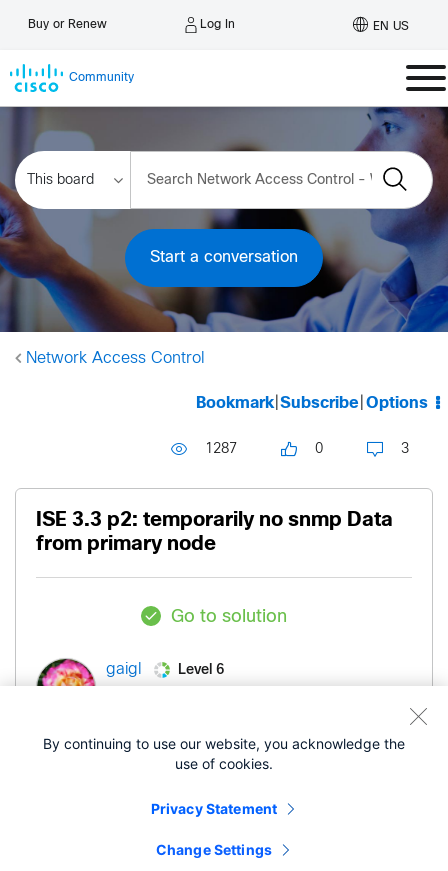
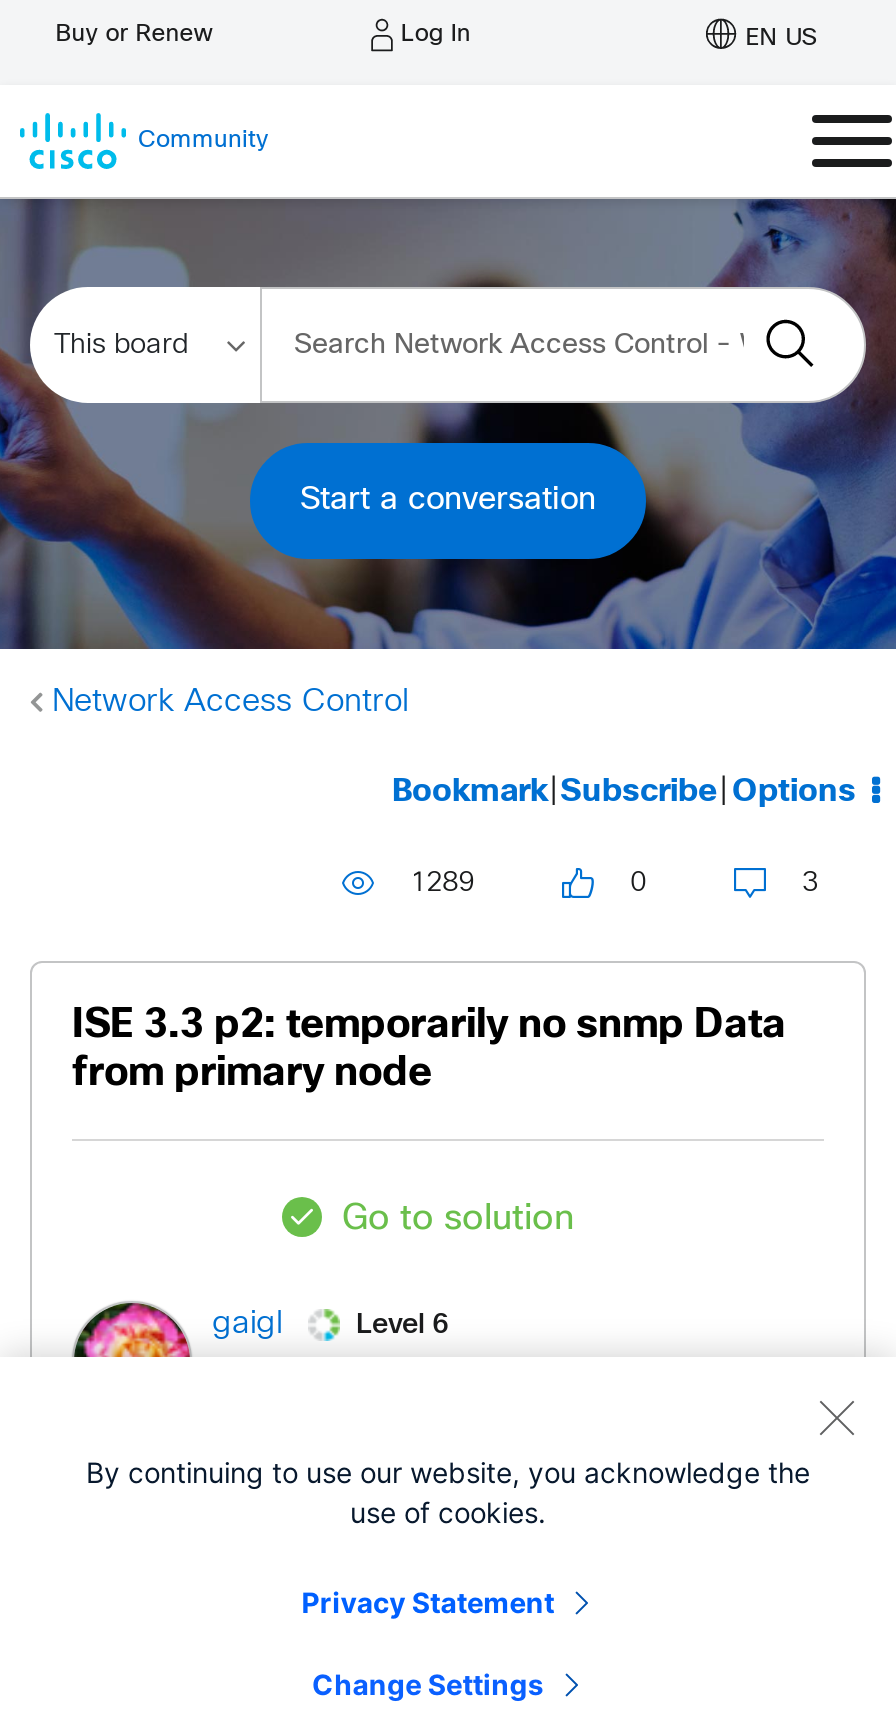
- 1287
+ 1289
